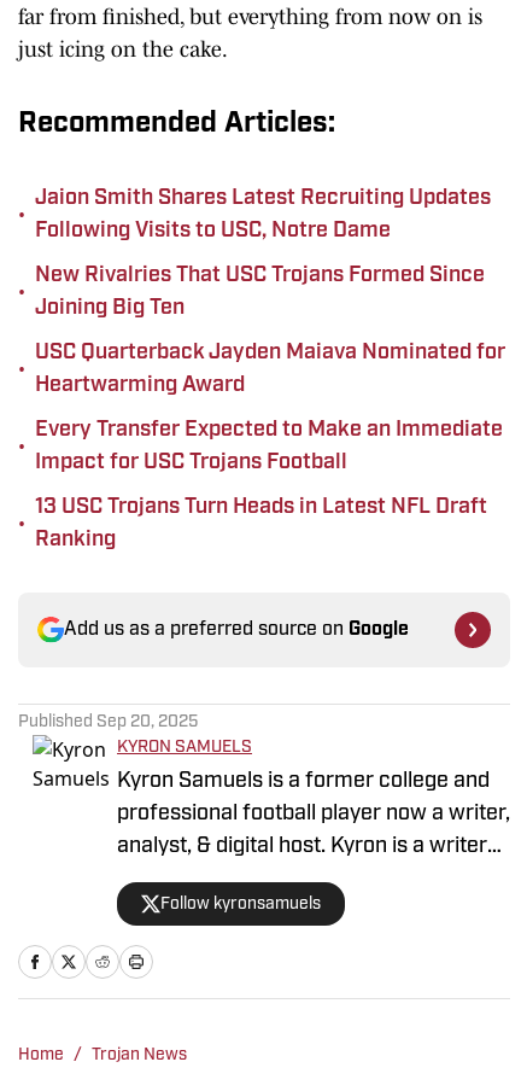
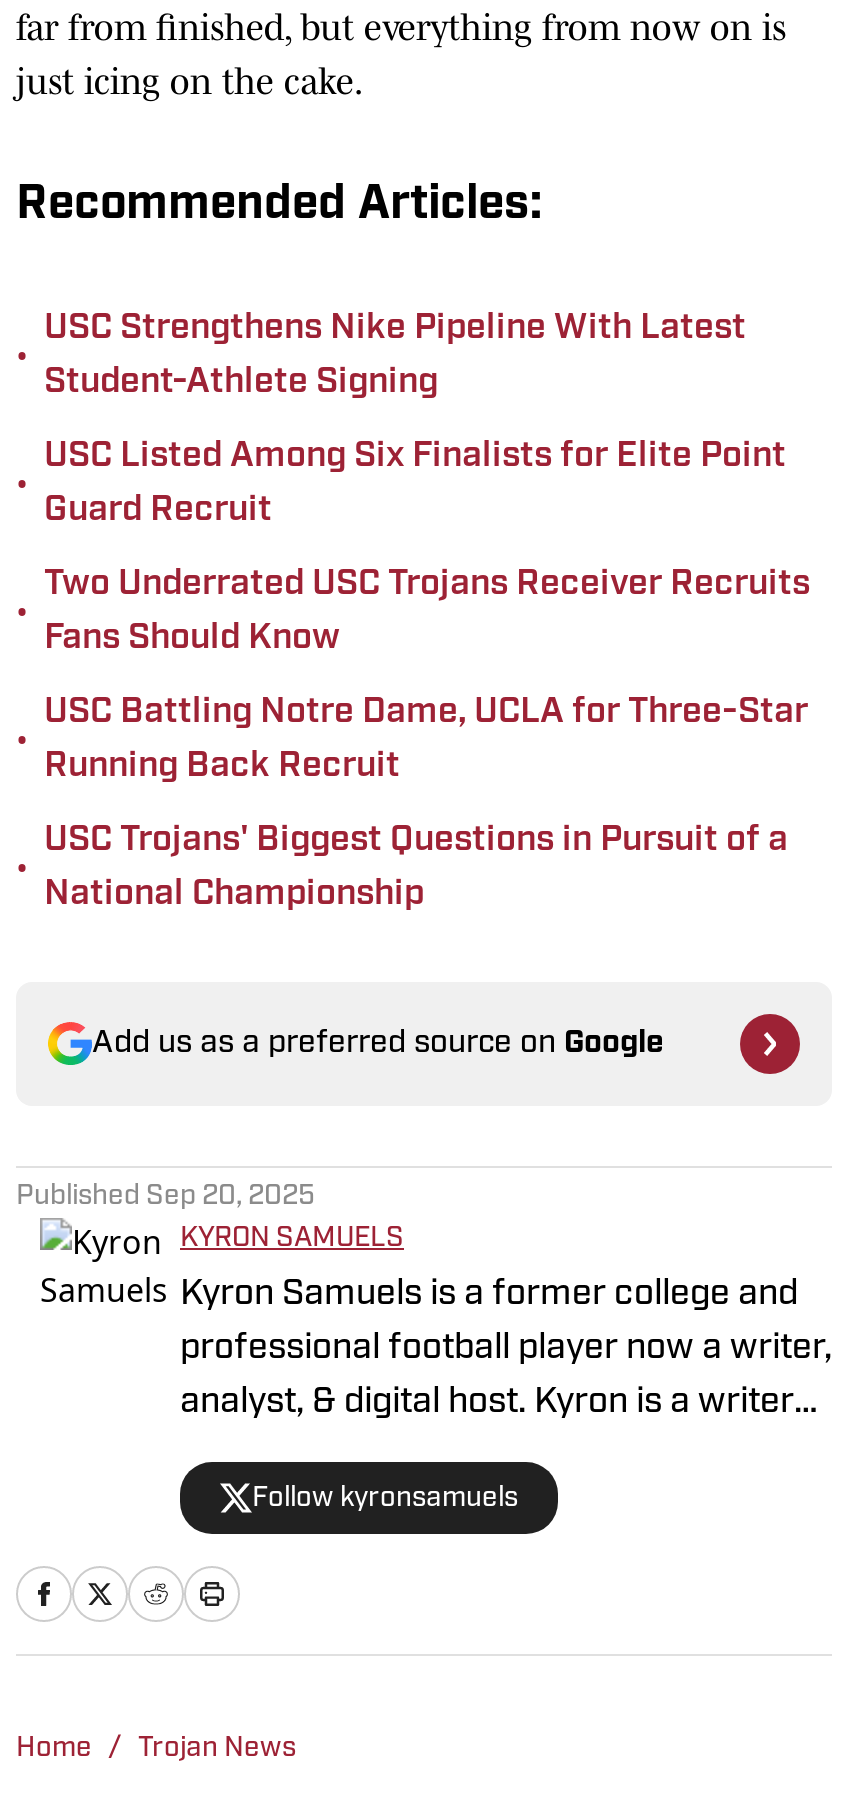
- Jaion Smith Shares Latest Recruiting Updates
- Following Visits to USC, Notre Dame
+ USC Strengthens Nike Pipeline With Latest
+ Student-Athlete Signing

- New Rivalries That USC Trojans Formed Since
- Joining Big Ten
+ USC Listed Among Six Finalists for Elite Point
+ Guard Recruit

- USC Quarterback Jayden Maiava Nominated for
- Heartwarming Award
+ Two Underrated USC Trojans Receiver Recruits
+ Fans Should Know

- Every Transfer Expected to Make an Immediate
- Impact for USC Trojans Football
+ USC Battling Notre Dame, UCLA for Three-Star
+ Running Back Recruit

- 13 USC Trojans Turn Heads in Latest NFL Draft
- Ranking
+ USC Trojans' Biggest Questions in Pursuit of a
+ National Championship
